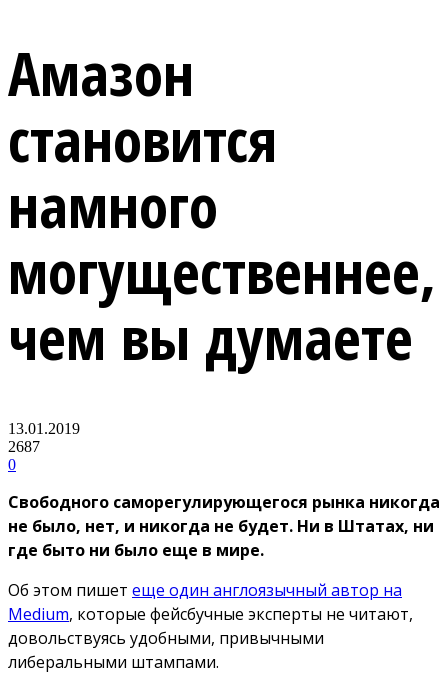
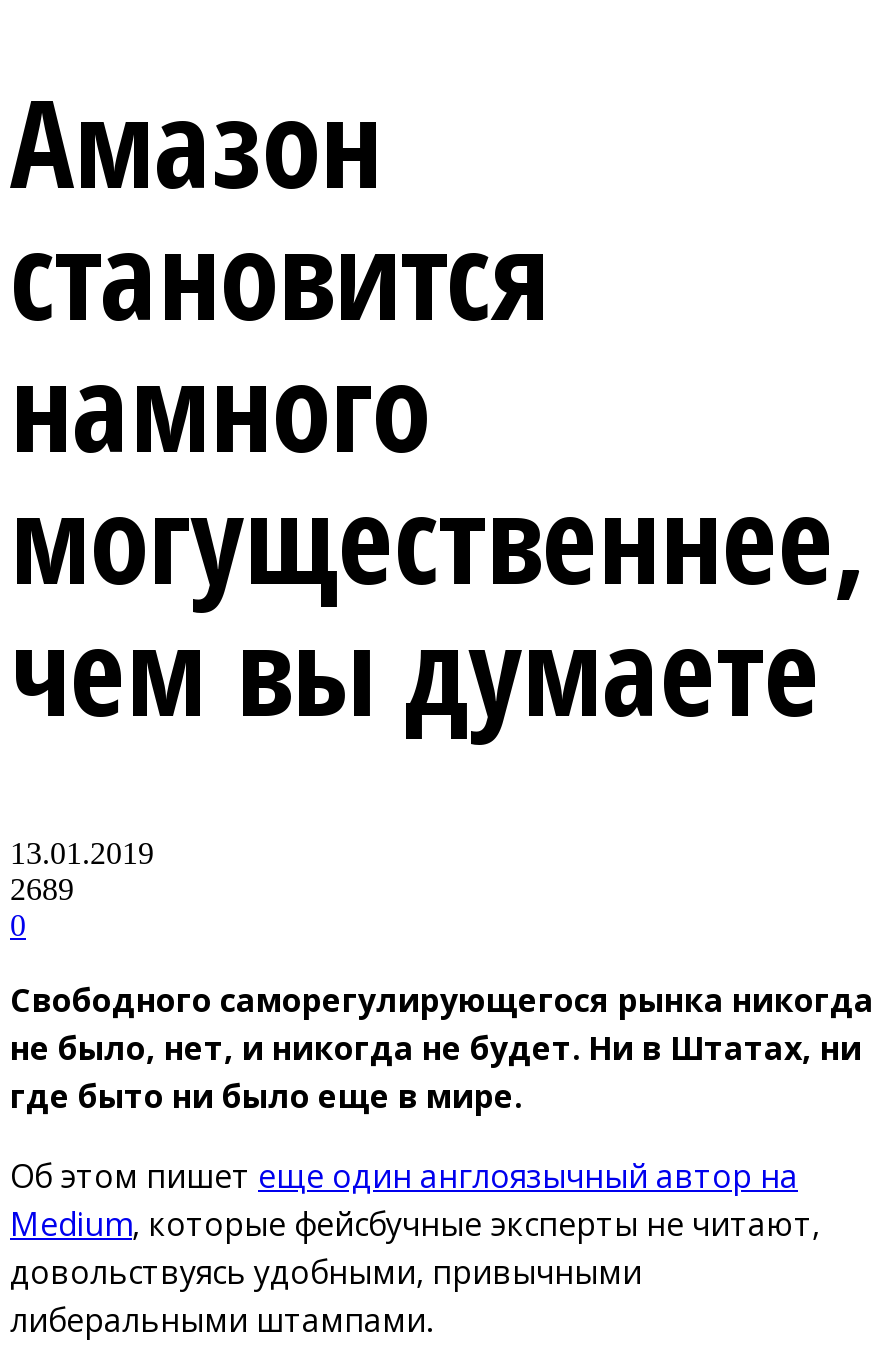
- 2687
+ 2689
